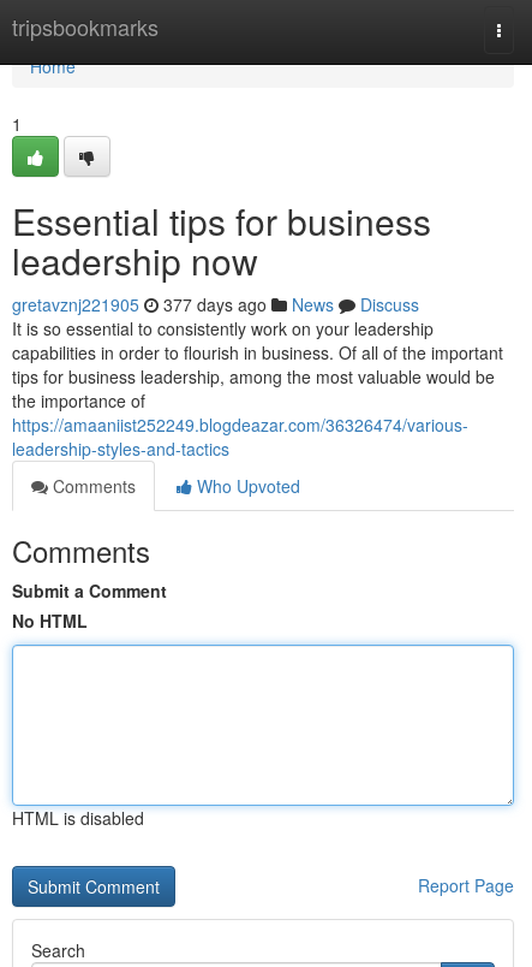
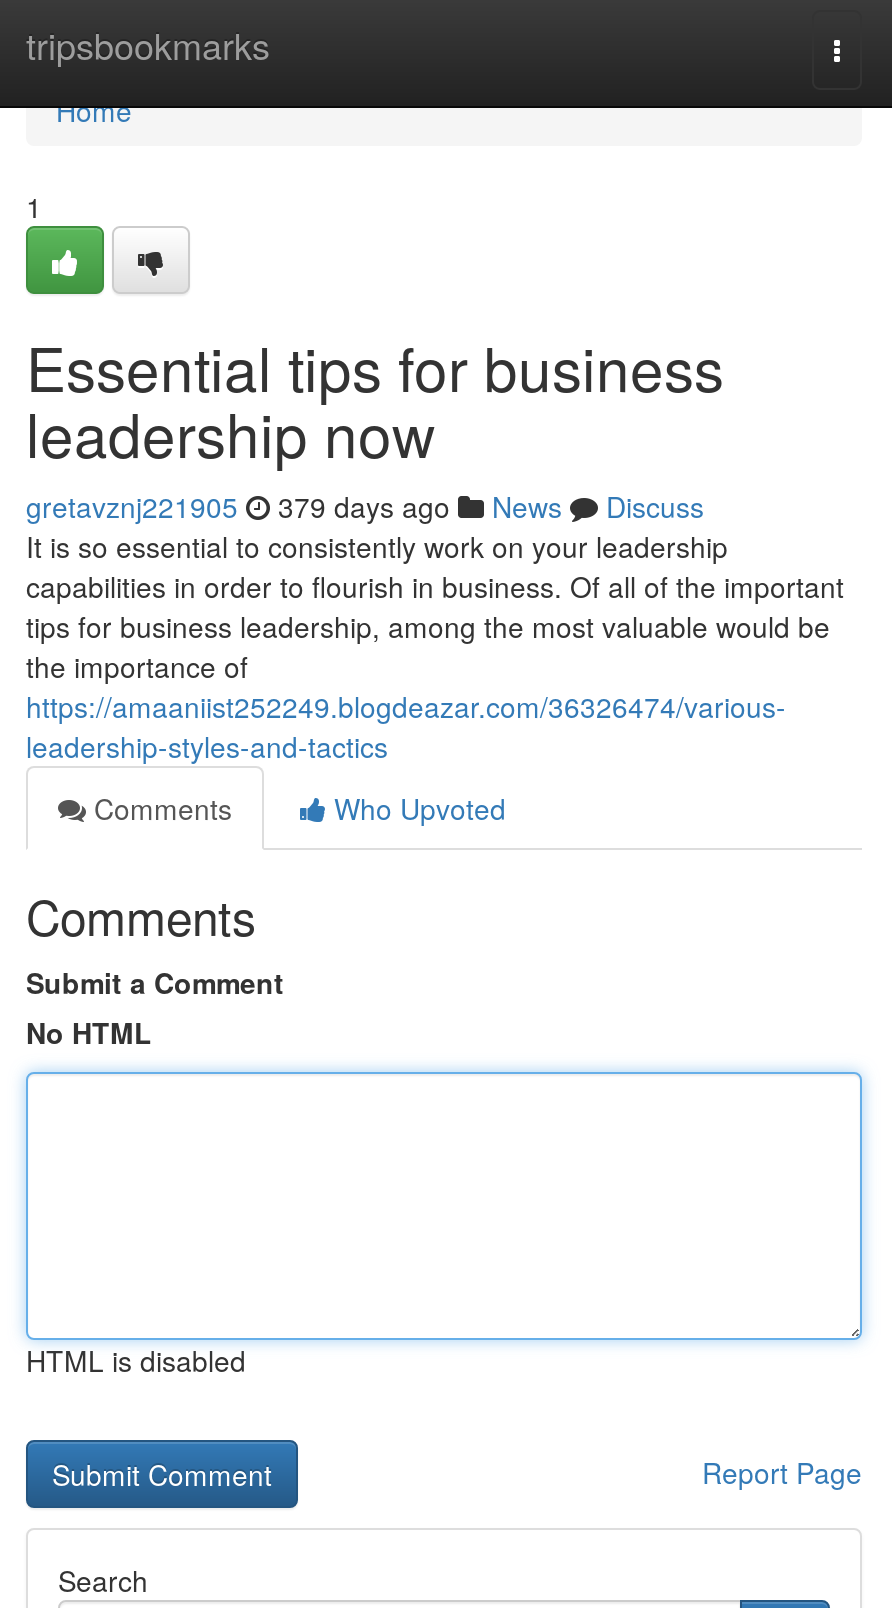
- gretavznj221905 377 days ago News Discuss
+ gretavznj221905 379 days ago News Discuss
